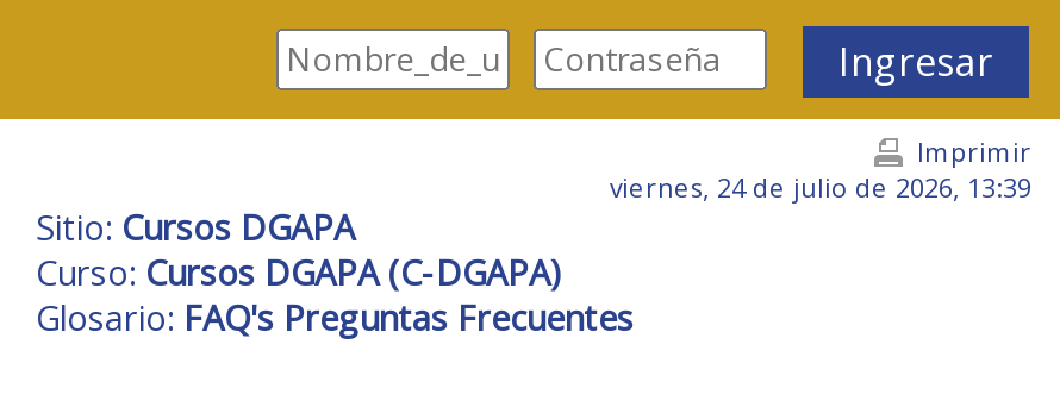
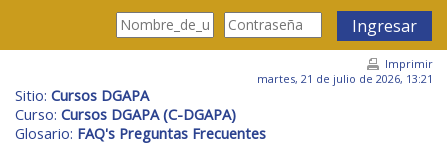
- viernes, 24 de julio de 2026, 13:39
+ martes, 21 de julio de 2026, 13:21
